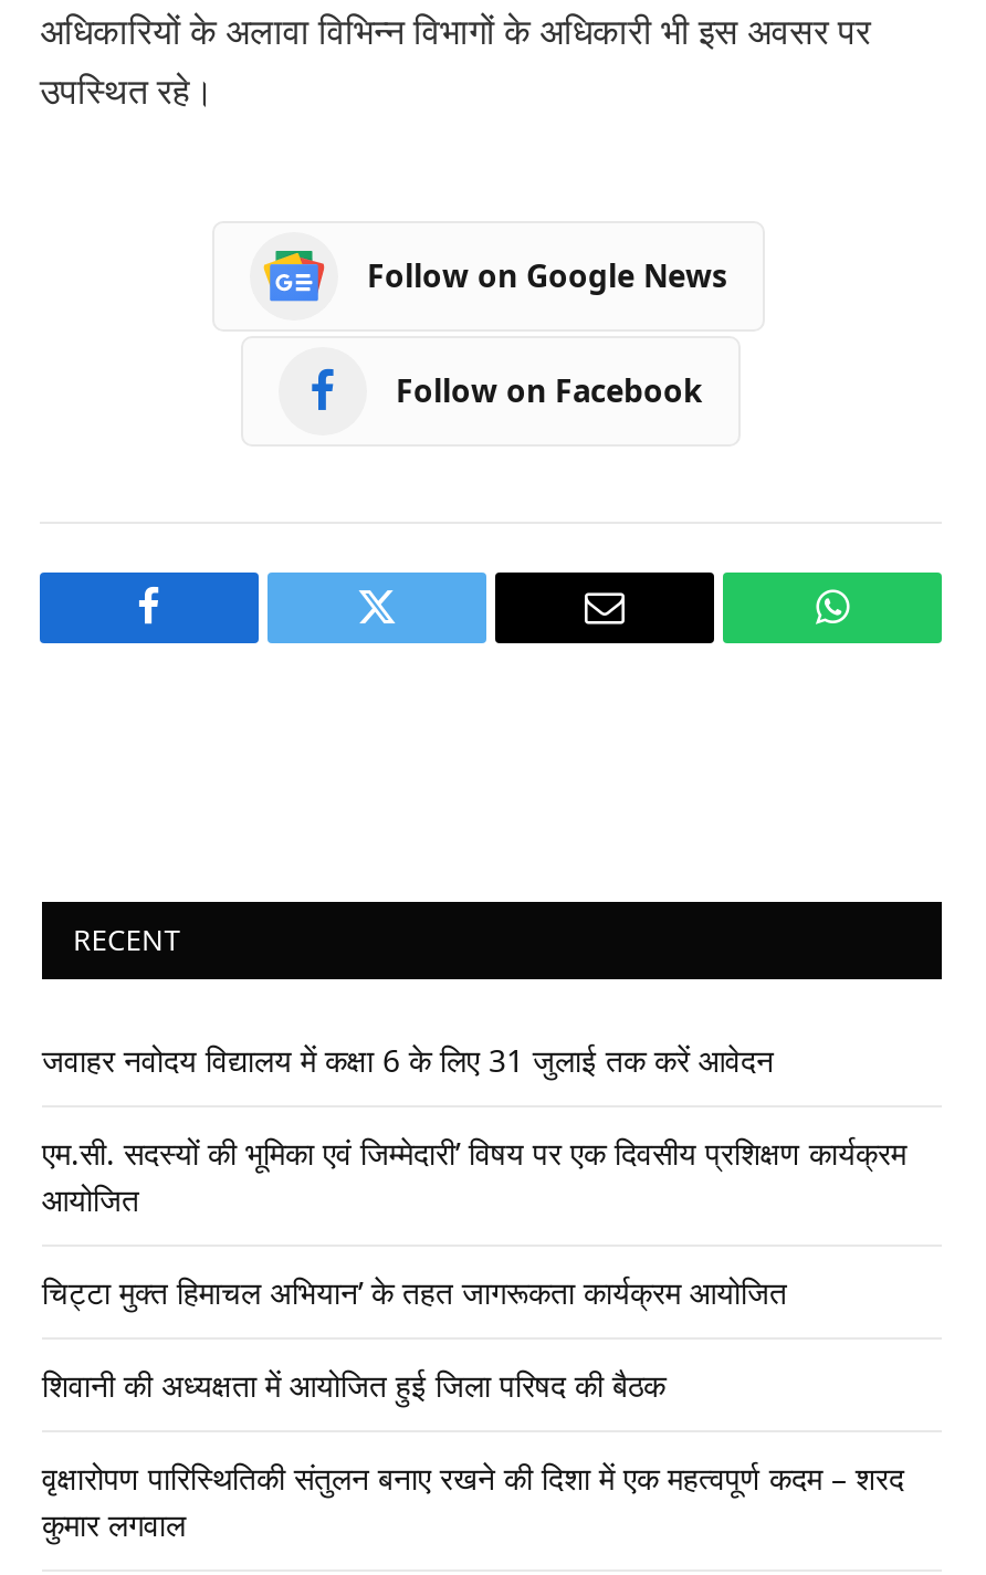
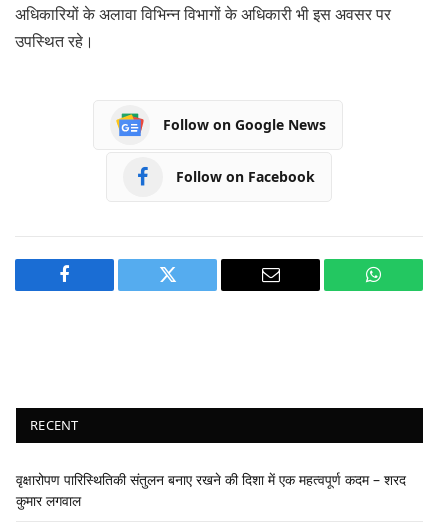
- जवाहर नवोदय विद्यालय में कक्षा 6 के लिए 31 जुलाई तक करें आवेदन
- एम.सी. सदस्यों की भूमिका एवं जिम्मेदारी’ विषय पर एक दिवसीय प्रशिक्षण कार्यक्रम
- आयोजित
- चिट्टा मुक्त हिमाचल अभियान’ के तहत जागरूकता कार्यक्रम आयोजित
- शिवानी की अध्यक्षता में आयोजित हुई जिला परिषद की बैठक
